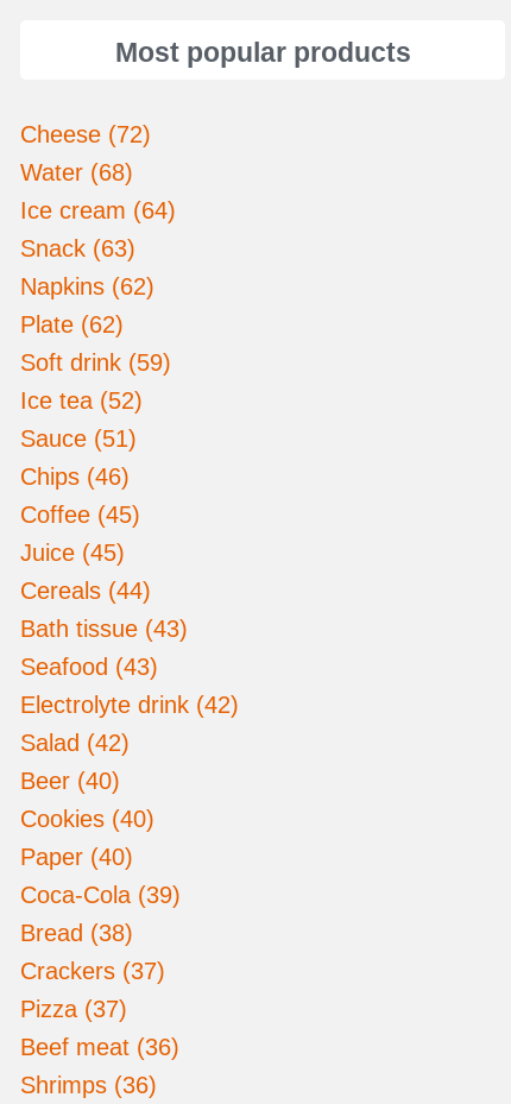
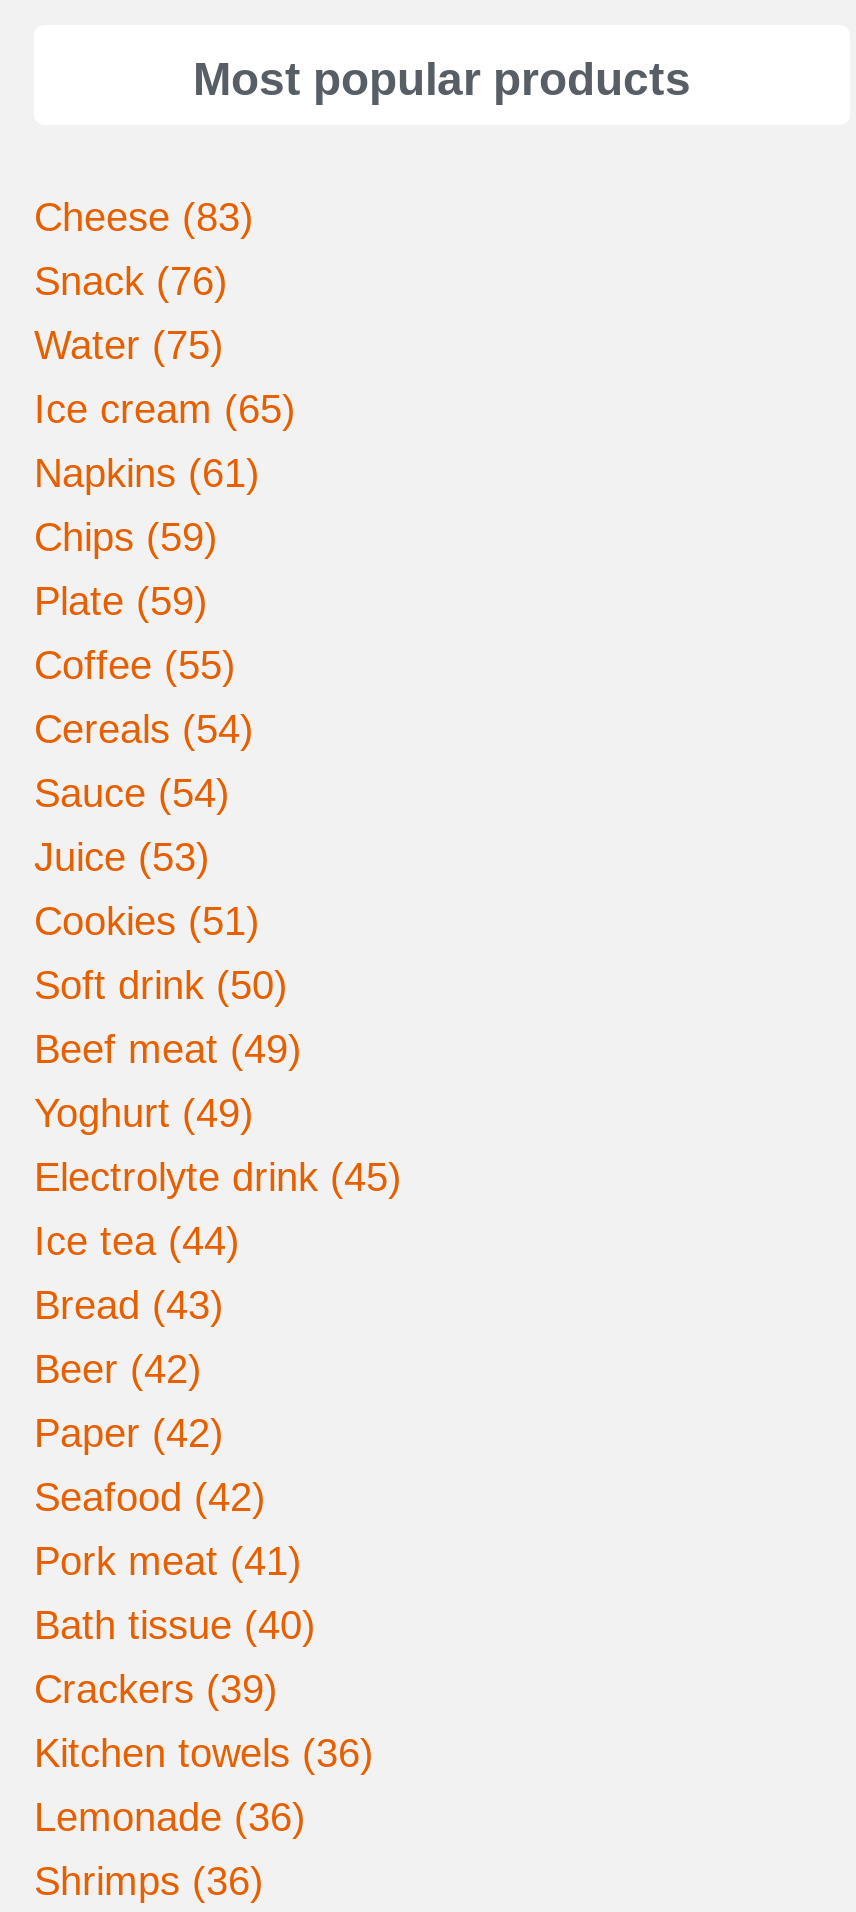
- Cheese (72)
- Water (68)
- Ice cream (64)
- Snack (63)
- Napkins (62)
- Plate (62)
- Soft drink (59)
- Ice tea (52)
- Sauce (51)
- Chips (46)
- Coffee (45)
- Juice (45)
- Cereals (44)
- Bath tissue (43)
- Seafood (43)
- Electrolyte drink (42)
- Salad (42)
- Beer (40)
- Cookies (40)
- Paper (40)
- Coca-Cola (39)
- Bread (38)
- Crackers (37)
- Pizza (37)
- Beef meat (36)
+ Cheese (83)
+ Snack (76)
+ Water (75)
+ Ice cream (65)
+ Napkins (61)
+ Chips (59)
+ Plate (59)
+ Coffee (55)
+ Cereals (54)
+ Sauce (54)
+ Juice (53)
+ Cookies (51)
+ Soft drink (50)
+ Beef meat (49)
+ Yoghurt (49)
+ Electrolyte drink (45)
+ Ice tea (44)
+ Bread (43)
+ Beer (42)
+ Paper (42)
+ Seafood (42)
+ Pork meat (41)
+ Bath tissue (40)
+ Crackers (39)
+ Kitchen towels (36)
+ Lemonade (36)
